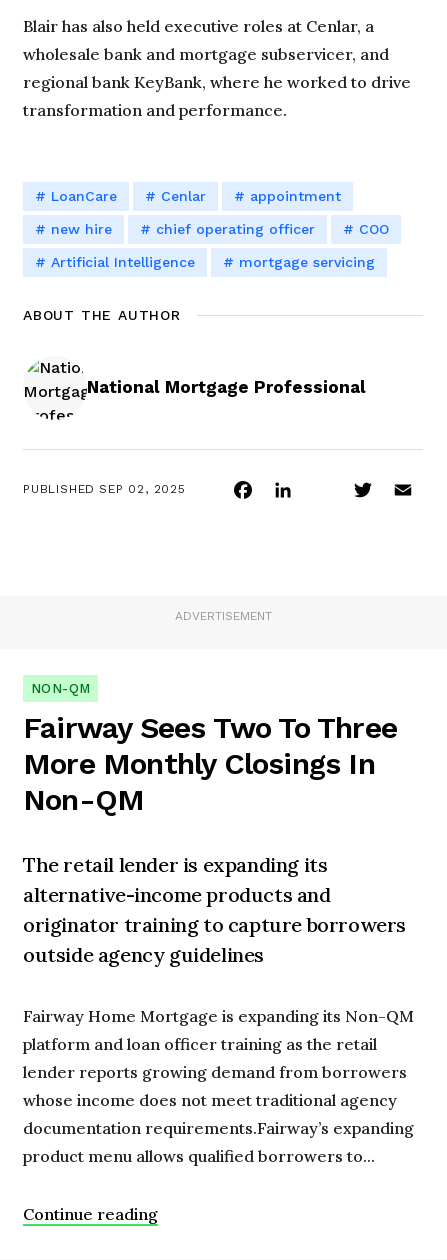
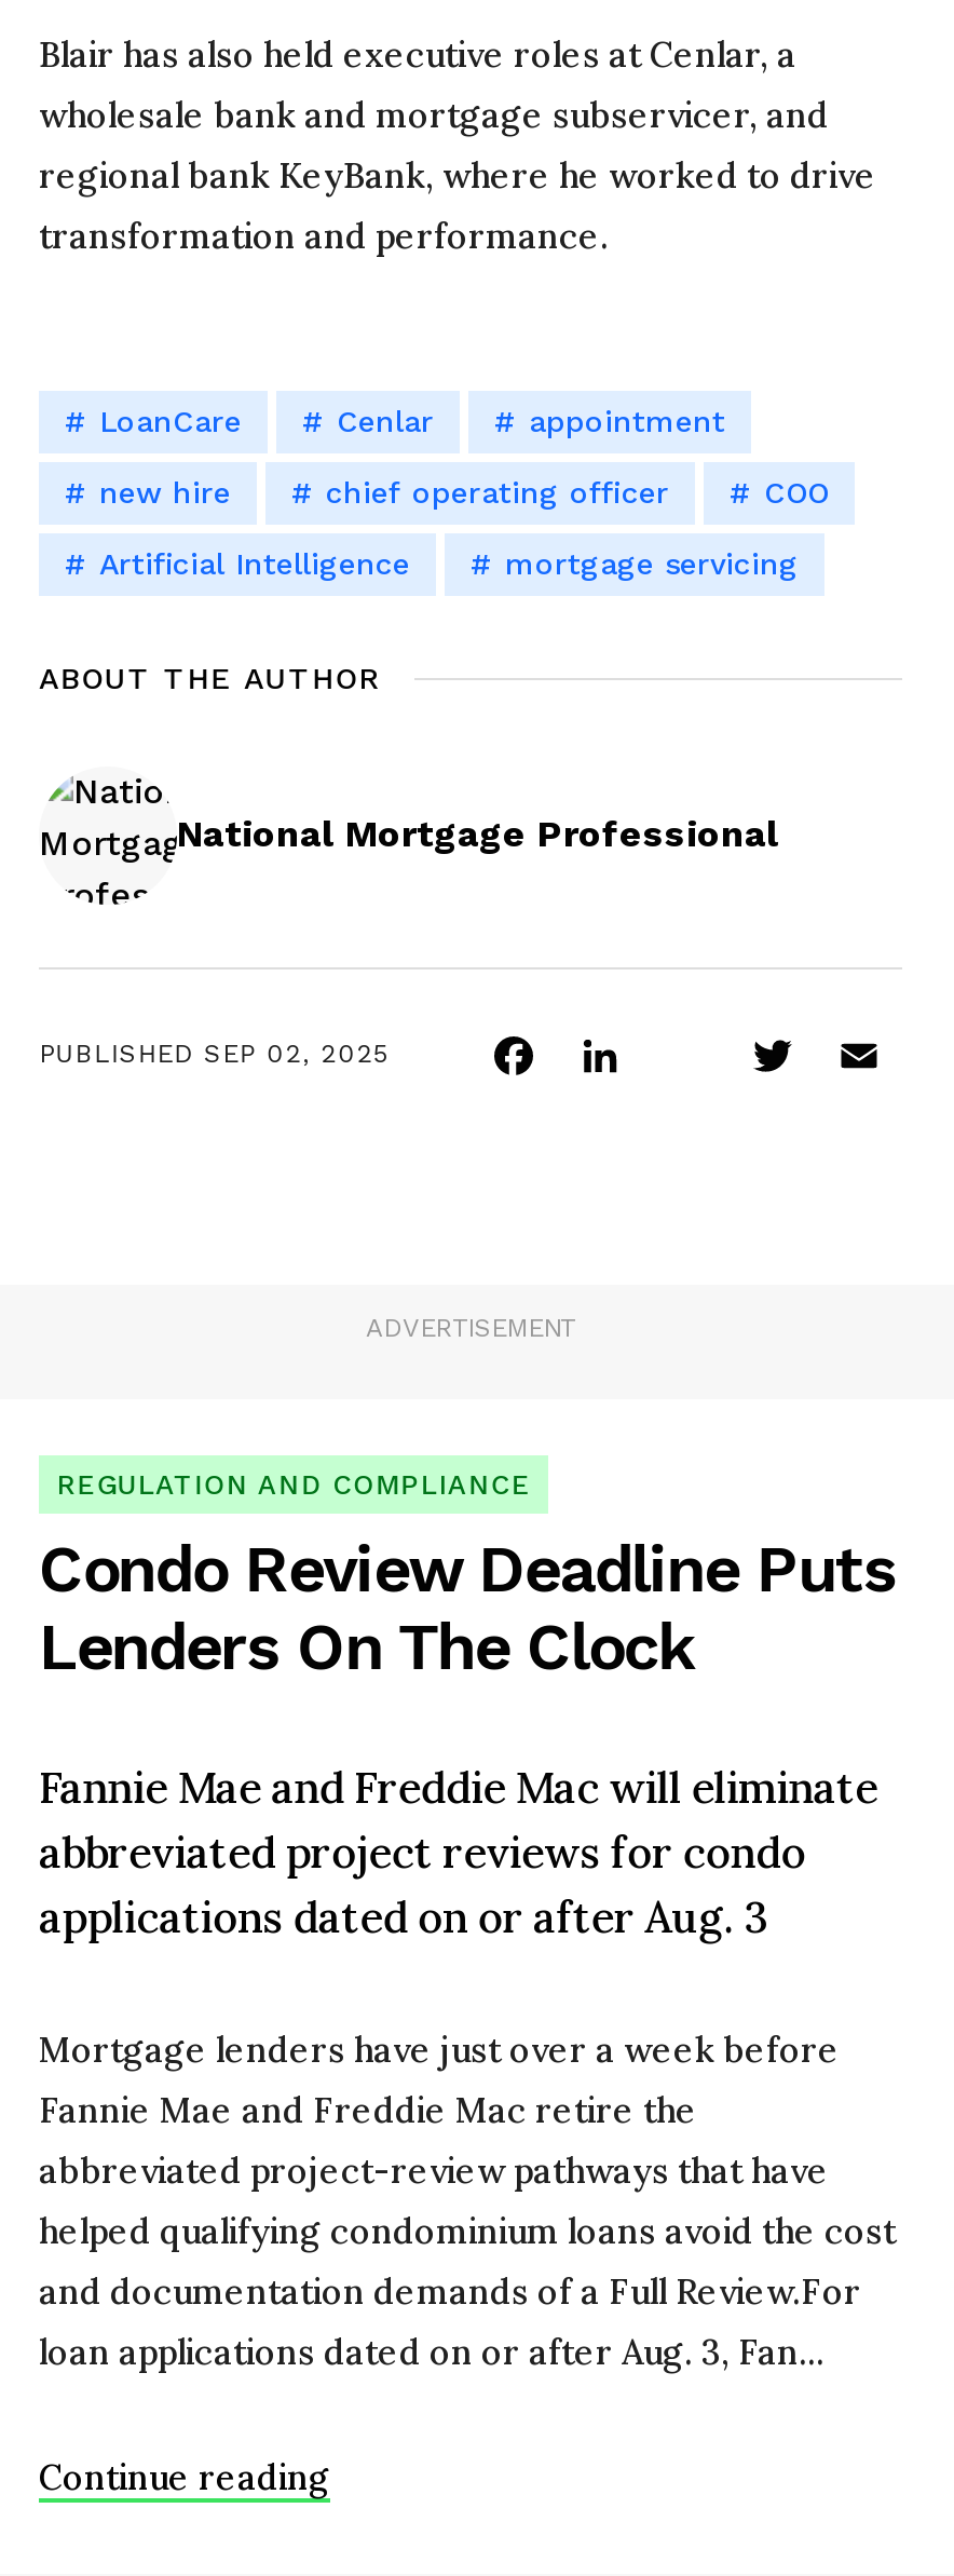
- NON-QM
- Fairway Sees Two To Three
- More Monthly Closings In
- Non-QM
+ REGULATION AND COMPLIANCE
+ Condo Review Deadline Puts
+ Lenders On The Clock

- The retail lender is expanding its
- alternative-income products and
- originator training to capture borrowers
- outside agency guidelines
+ Fannie Mae and Freddie Mac will eliminate
+ abbreviated project reviews for condo
+ applications dated on or after Aug. 3

- Fairway Home Mortgage is expanding its Non-QM
- platform and loan officer training as the retail
- lender reports growing demand from borrowers
- whose income does not meet traditional agency
- documentation requirements.Fairway’s expanding
- product menu allows qualified borrowers to...
+ Mortgage lenders have just over a week before
+ Fannie Mae and Freddie Mac retire the
+ abbreviated project-review pathways that have
+ helped qualifying condominium loans avoid the cost
+ and documentation demands of a Full Review.For
+ loan applications dated on or after Aug. 3, Fan...
